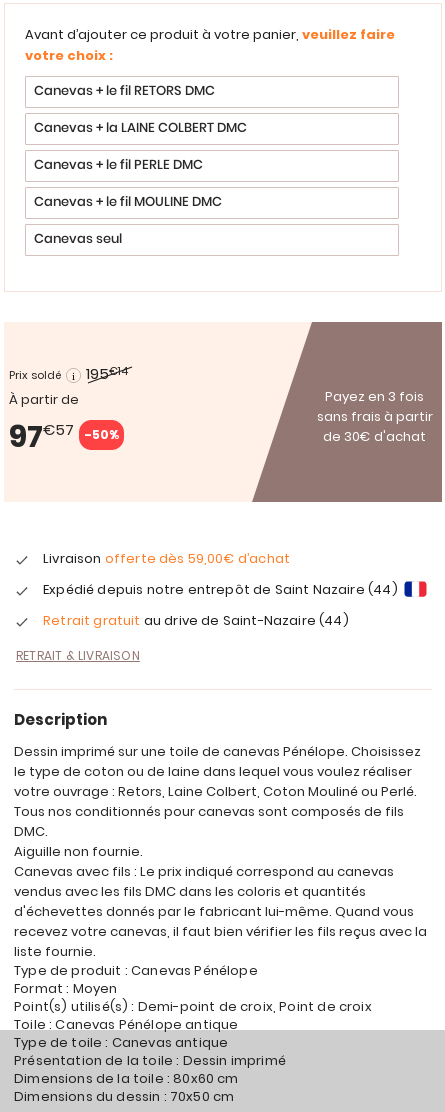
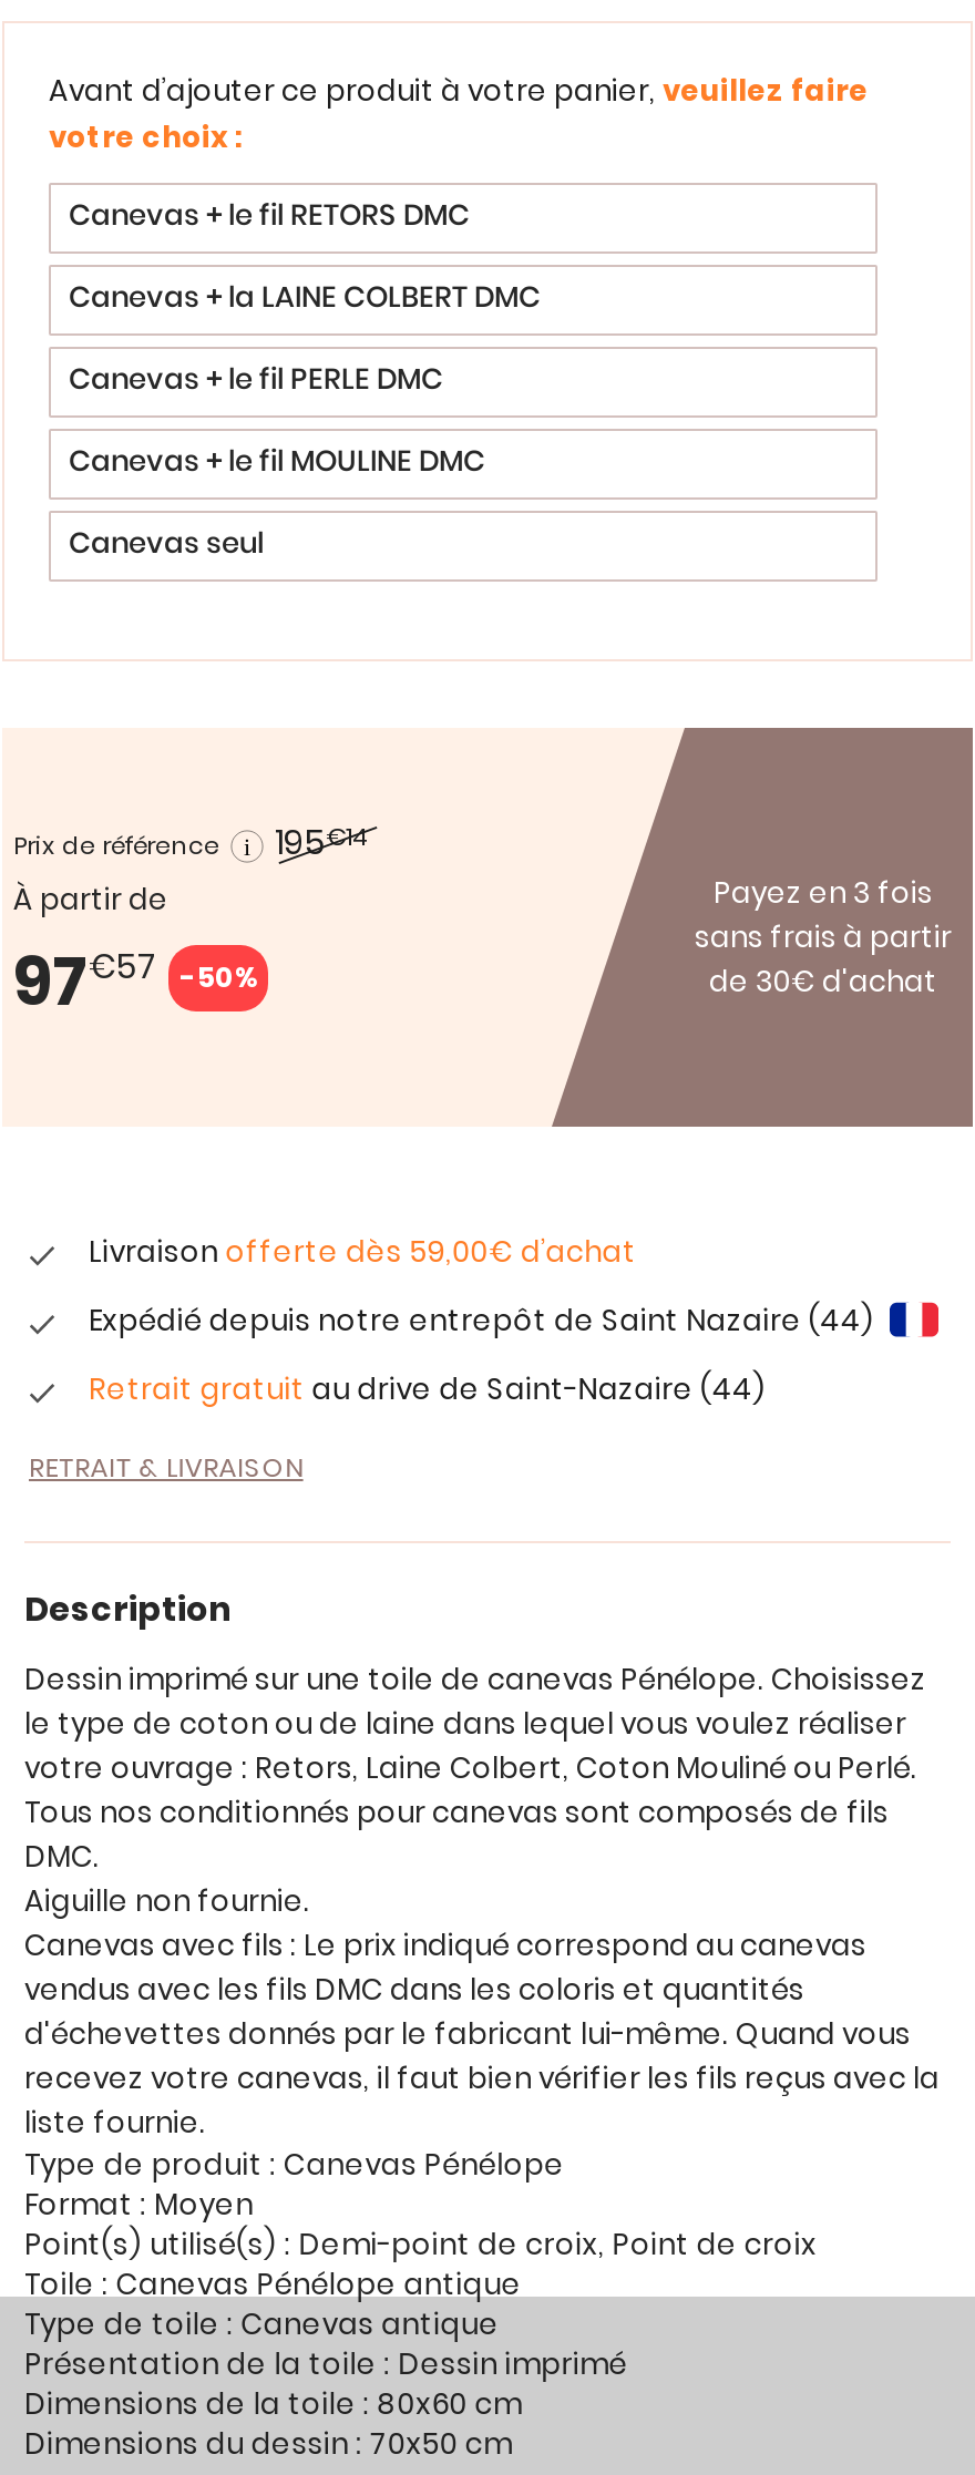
- Prix soldé
+ Prix de référence
